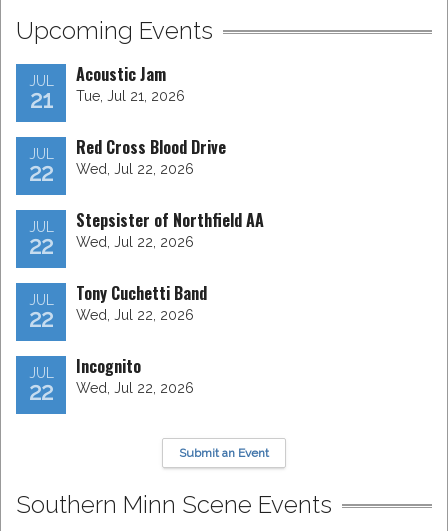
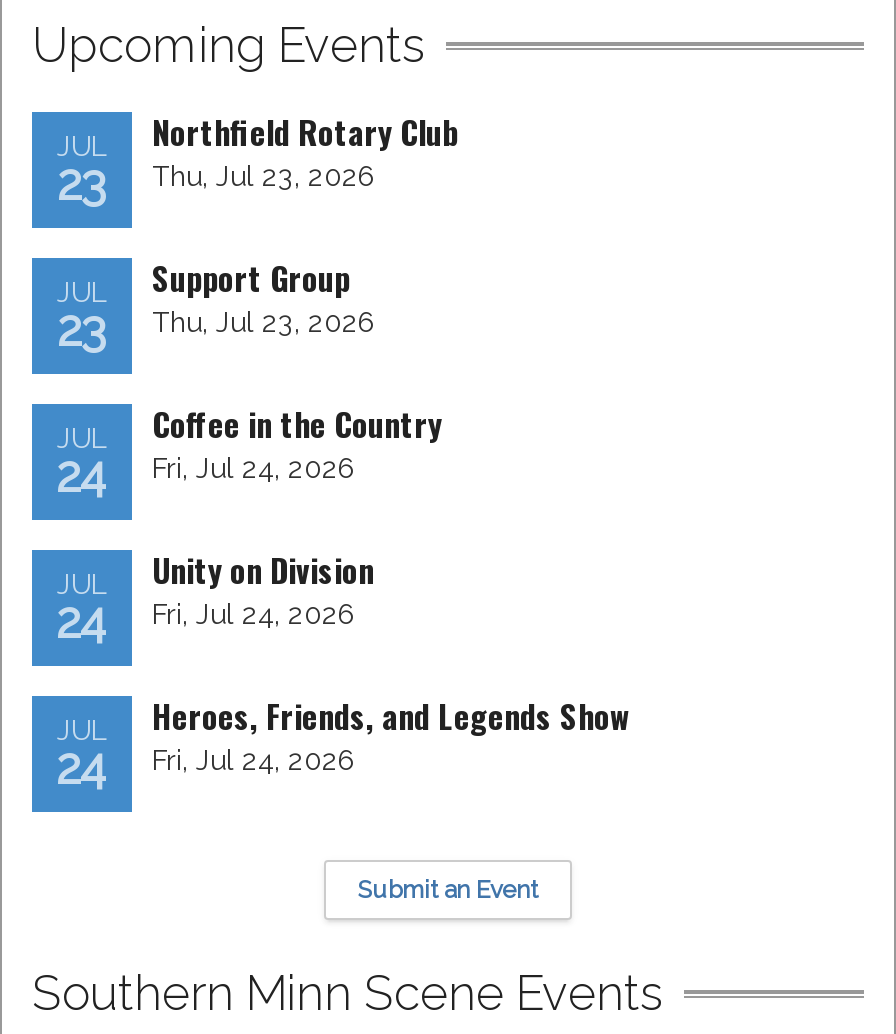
- Acoustic Jam
- Tue, Jul 21, 2026
+ Northfield Rotary Club
+ Thu, Jul 23, 2026

- 21
+ 23

- Red Cross Blood Drive
- Wed, Jul 22, 2026
+ Support Group
+ Thu, Jul 23, 2026

- 22
+ 23

- Stepsister of Northfield AA
- Wed, Jul 22, 2026
+ Coffee in the Country
+ Fri, Jul 24, 2026

- 22
+ 24

- Tony Cuchetti Band
- Wed, Jul 22, 2026
+ Unity on Division
+ Fri, Jul 24, 2026

- 22
+ 24

- Incognito
- Wed, Jul 22, 2026
+ Heroes, Friends, and Legends Show
+ Fri, Jul 24, 2026

- 22
+ 24
